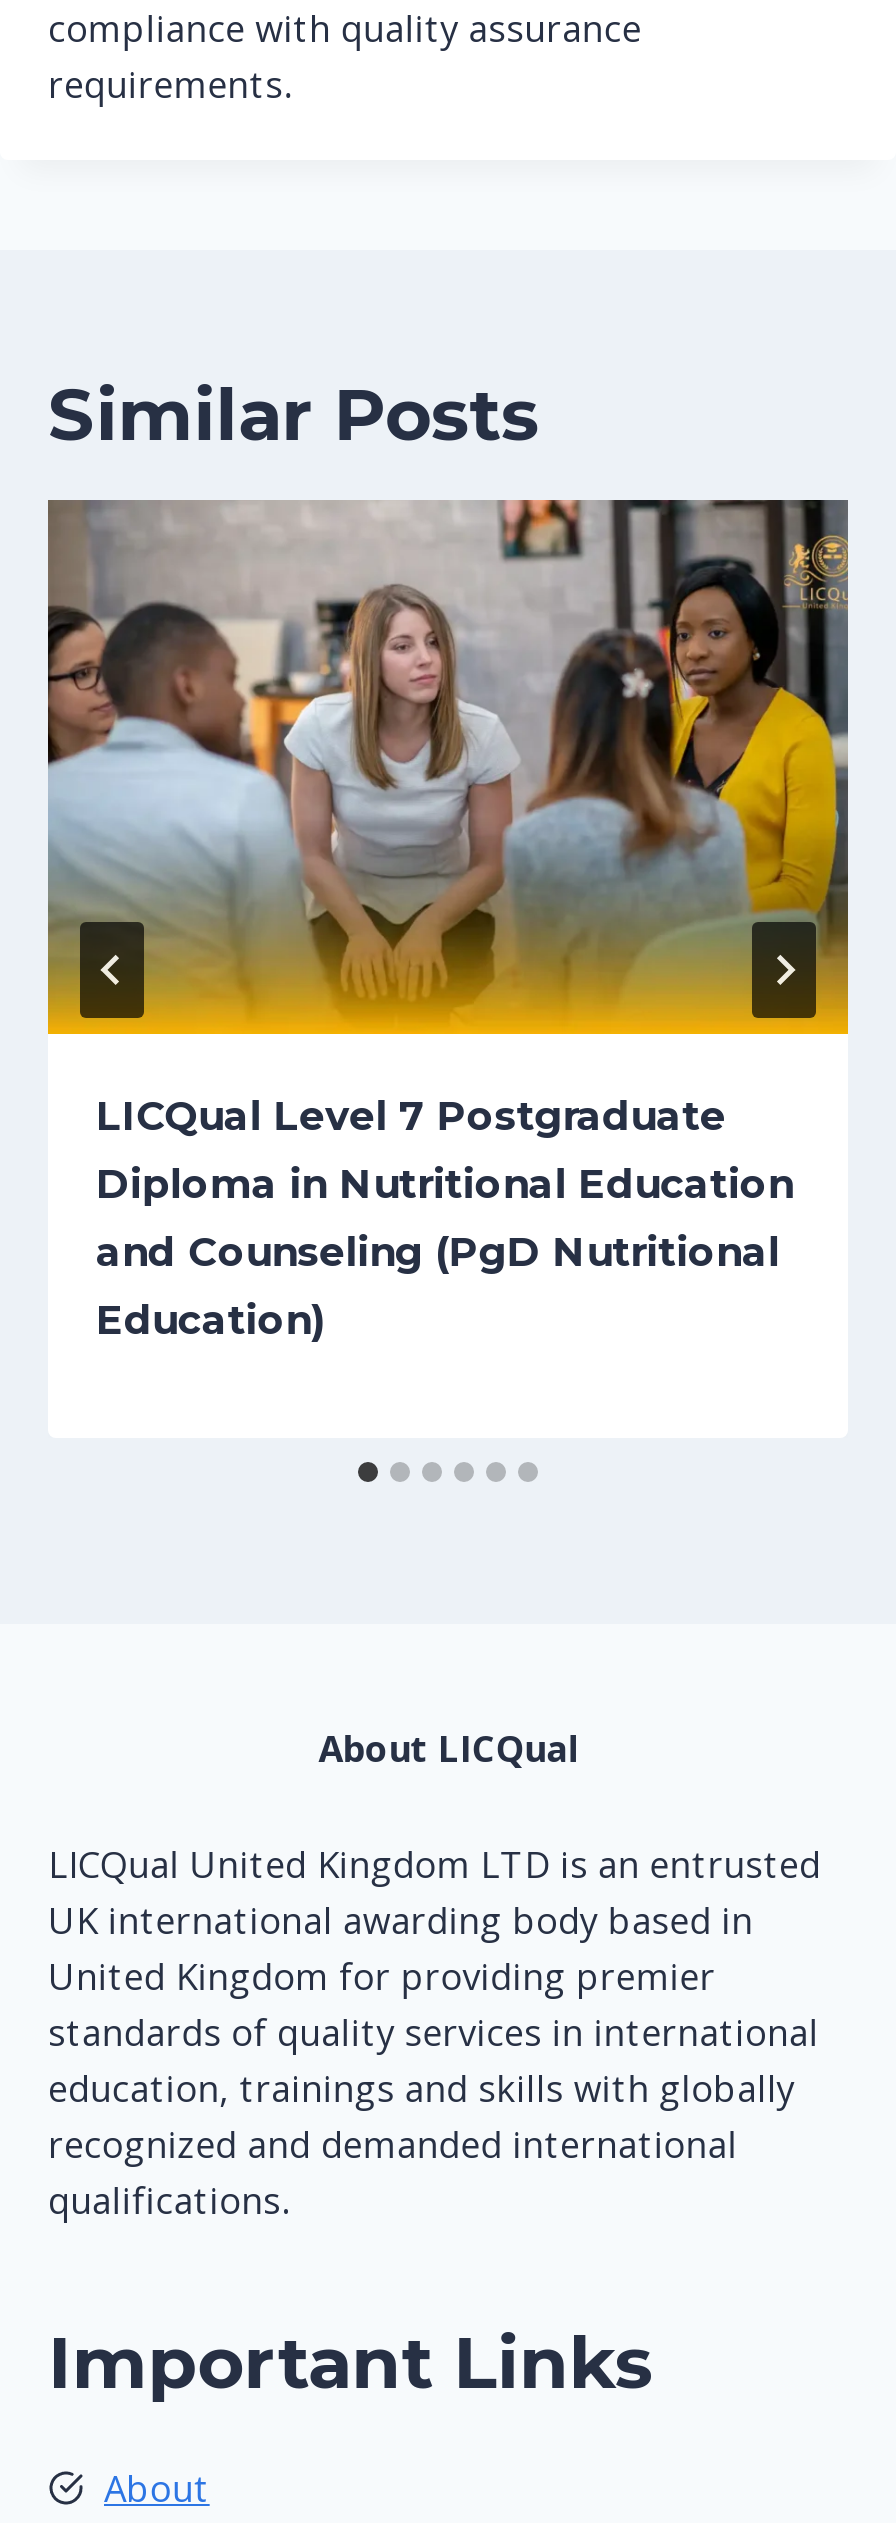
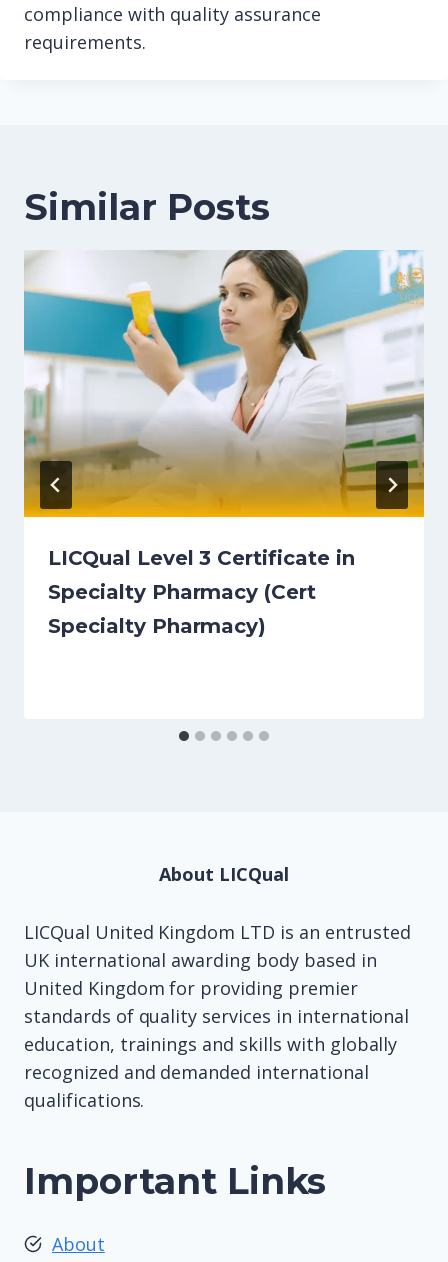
- [image]
+ [image]

- LICQual Level 7 Postgraduate
- Diploma in Nutritional Education
- and Counseling (PgD Nutritional
- Education)
+ LICQual Level 3 Certificate in
+ Specialty Pharmacy (Cert
+ Specialty Pharmacy)
